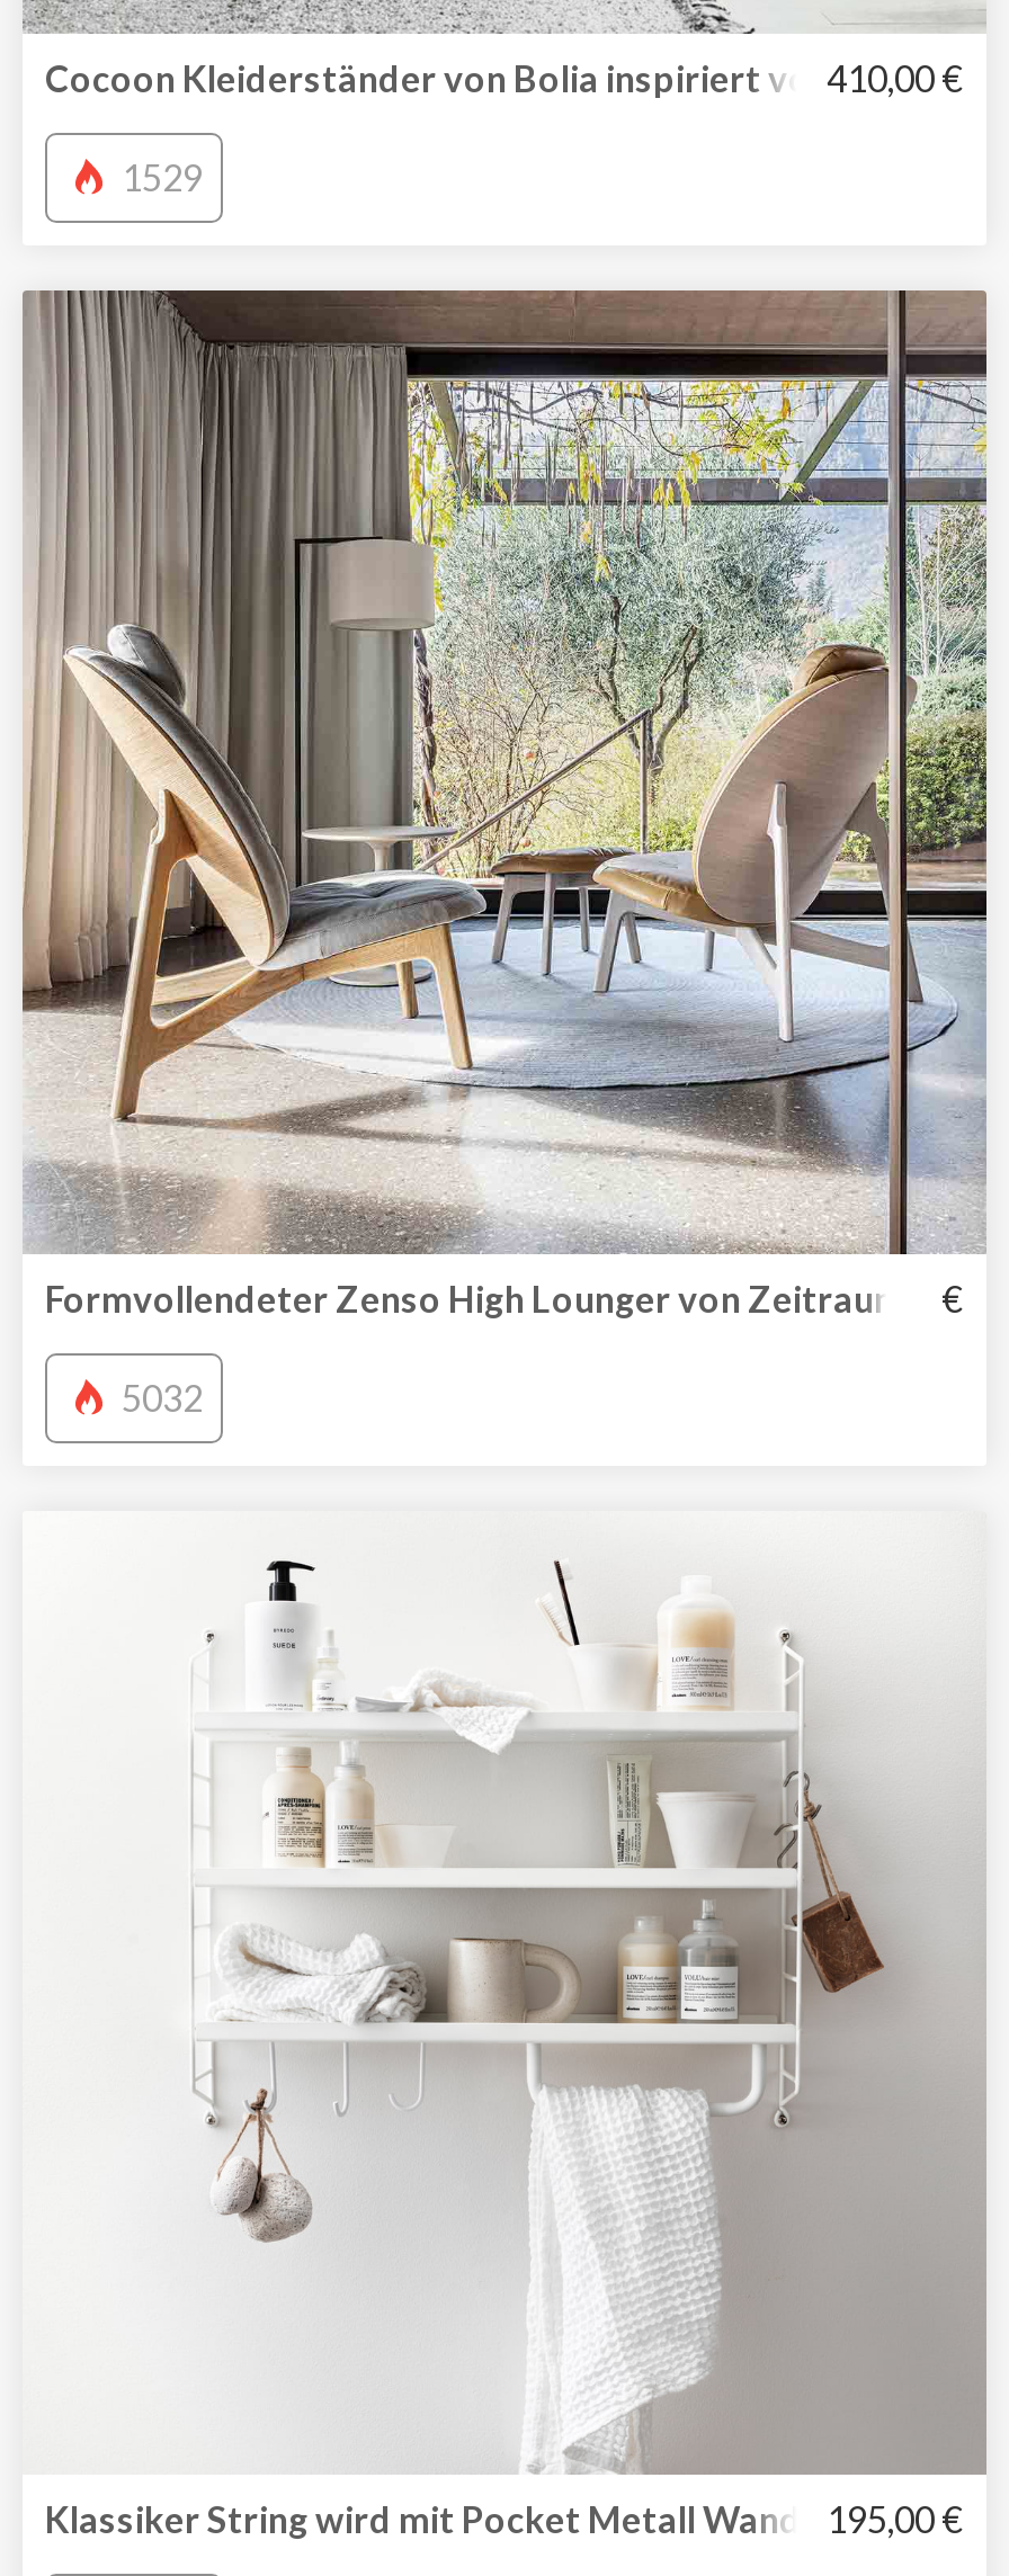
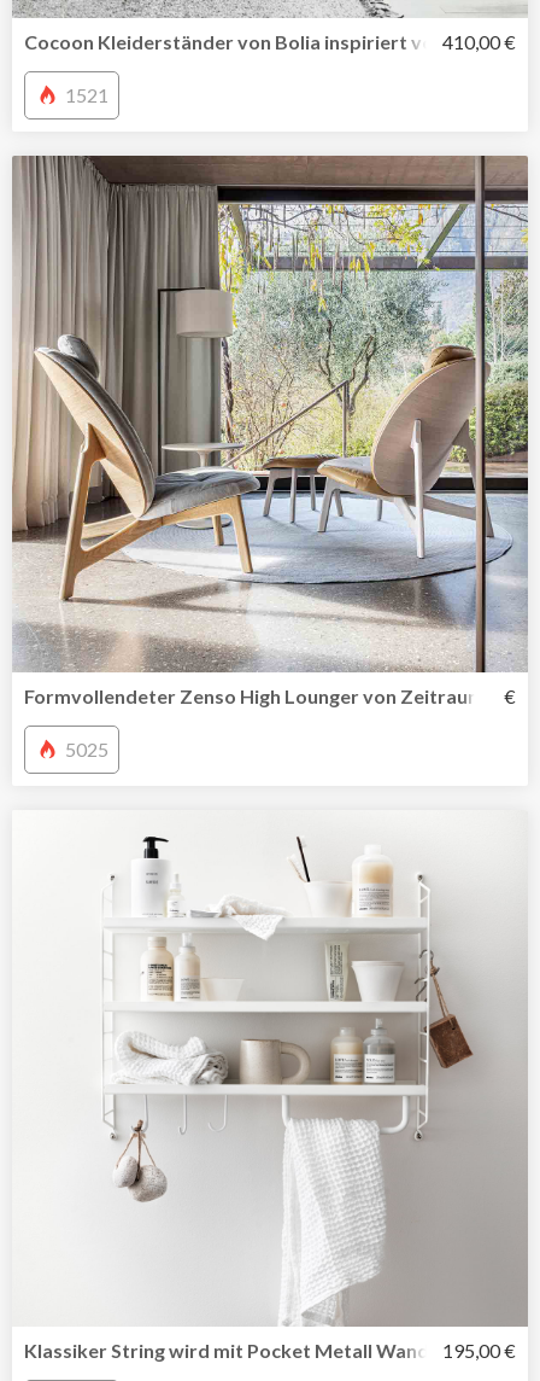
- 1529
+ 1521

- 5032
+ 5025
